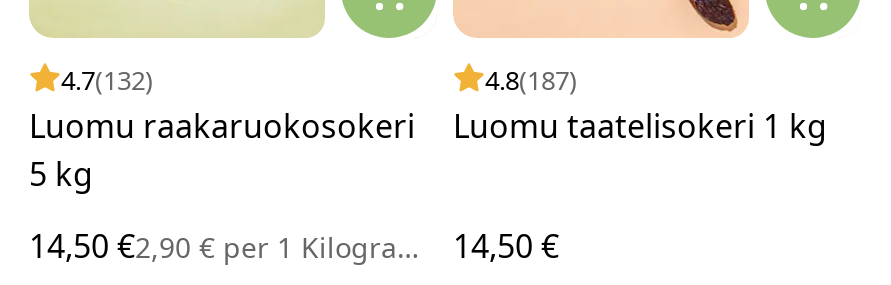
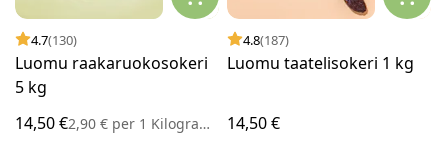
- 4.7(132)
+ 4.7(130)
